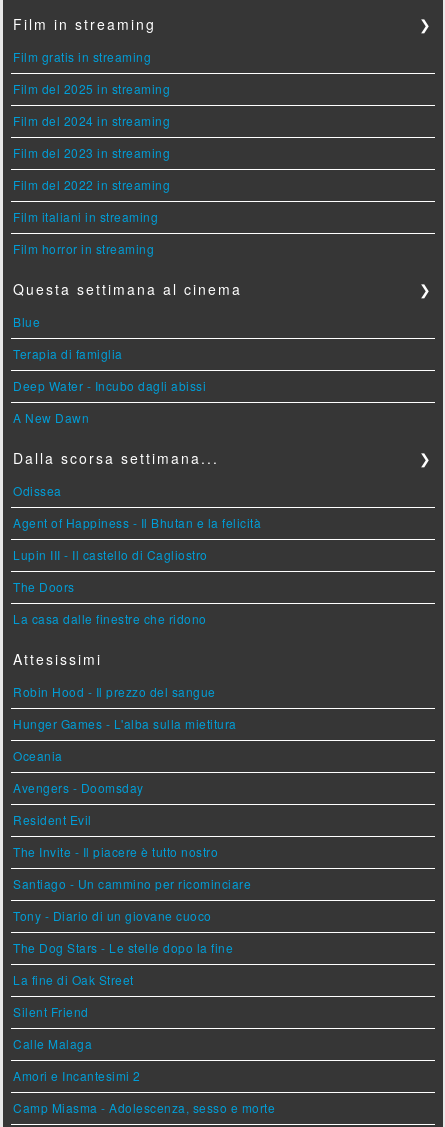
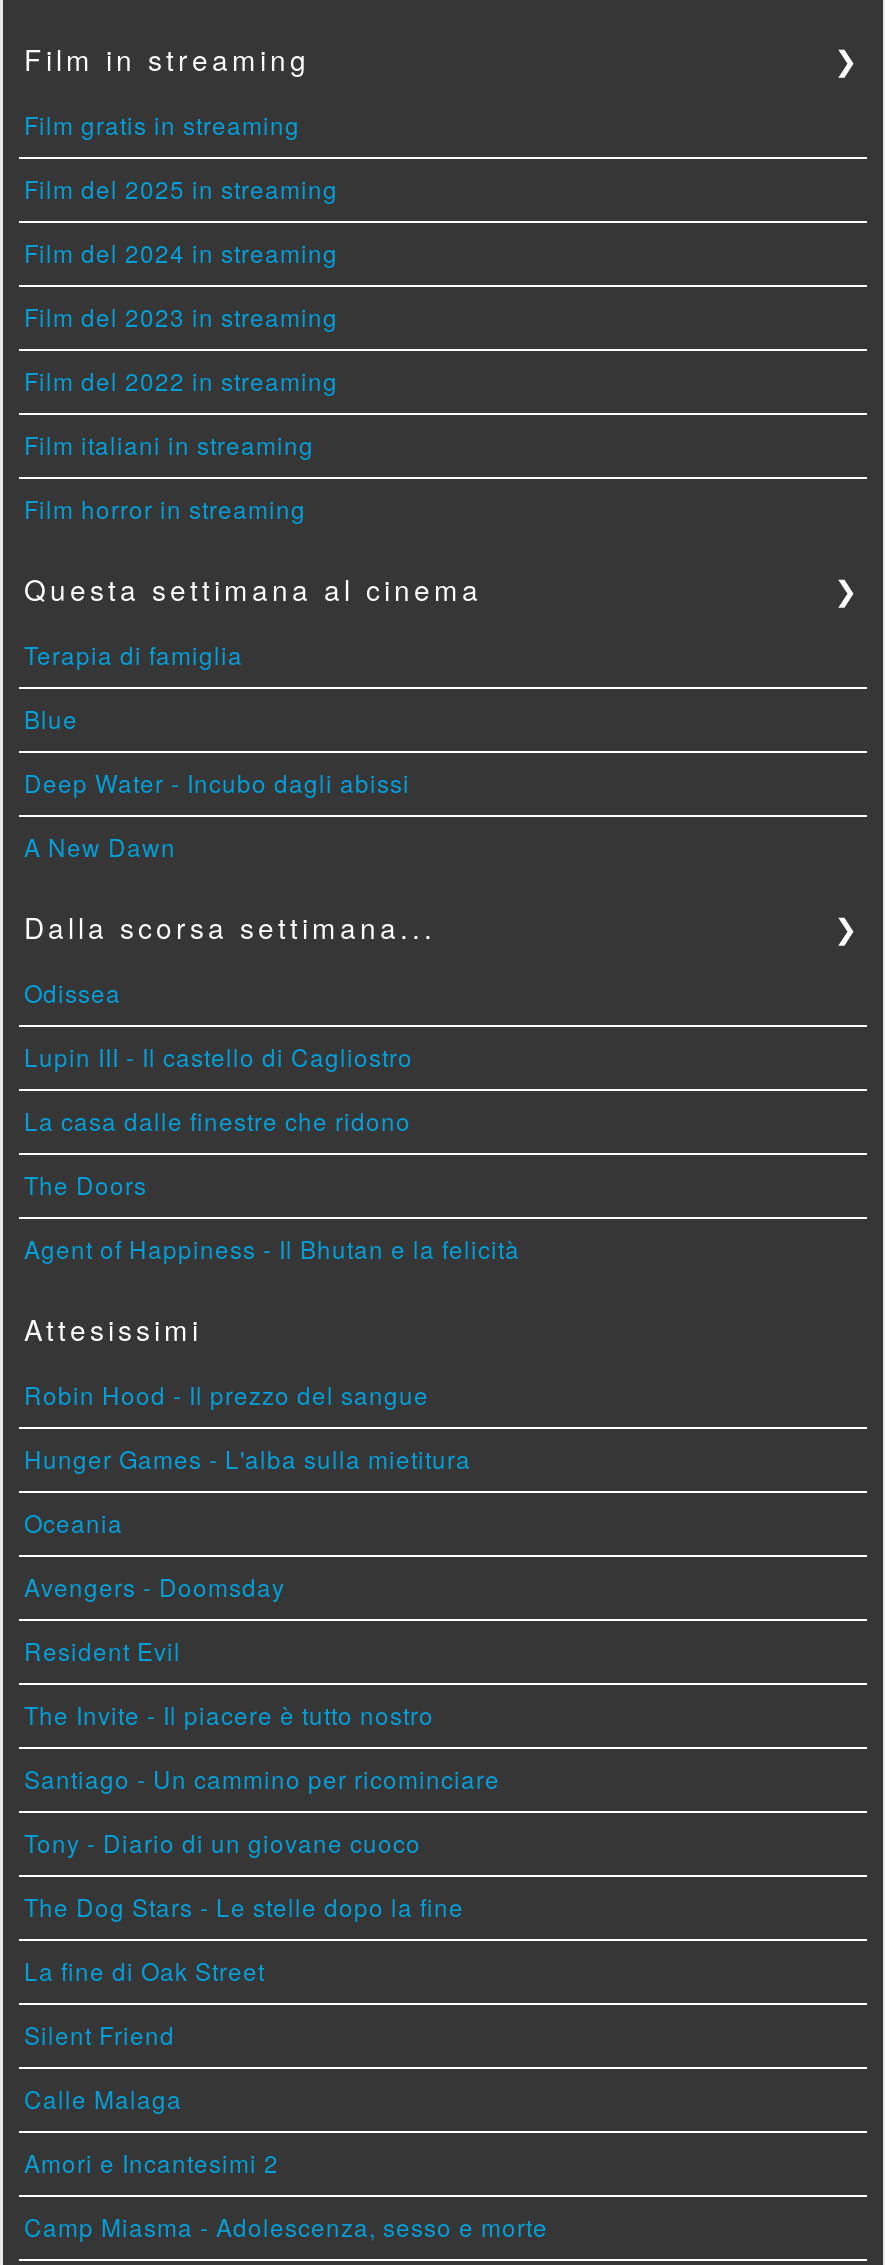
moved down: Blue

moved up: Terapia di famiglia

moved down: Agent of Happiness - Il Bhutan e la felicità

moved up: Lupin III - Il castello di Cagliostro | The Doors | La casa dalle finestre che ridono
